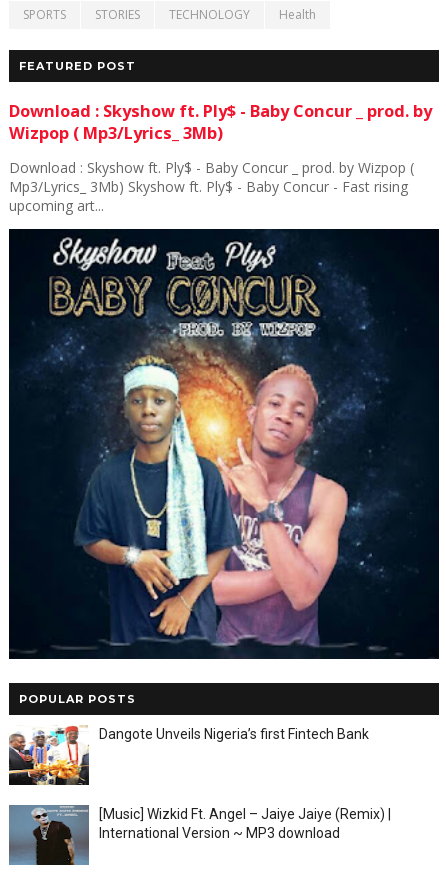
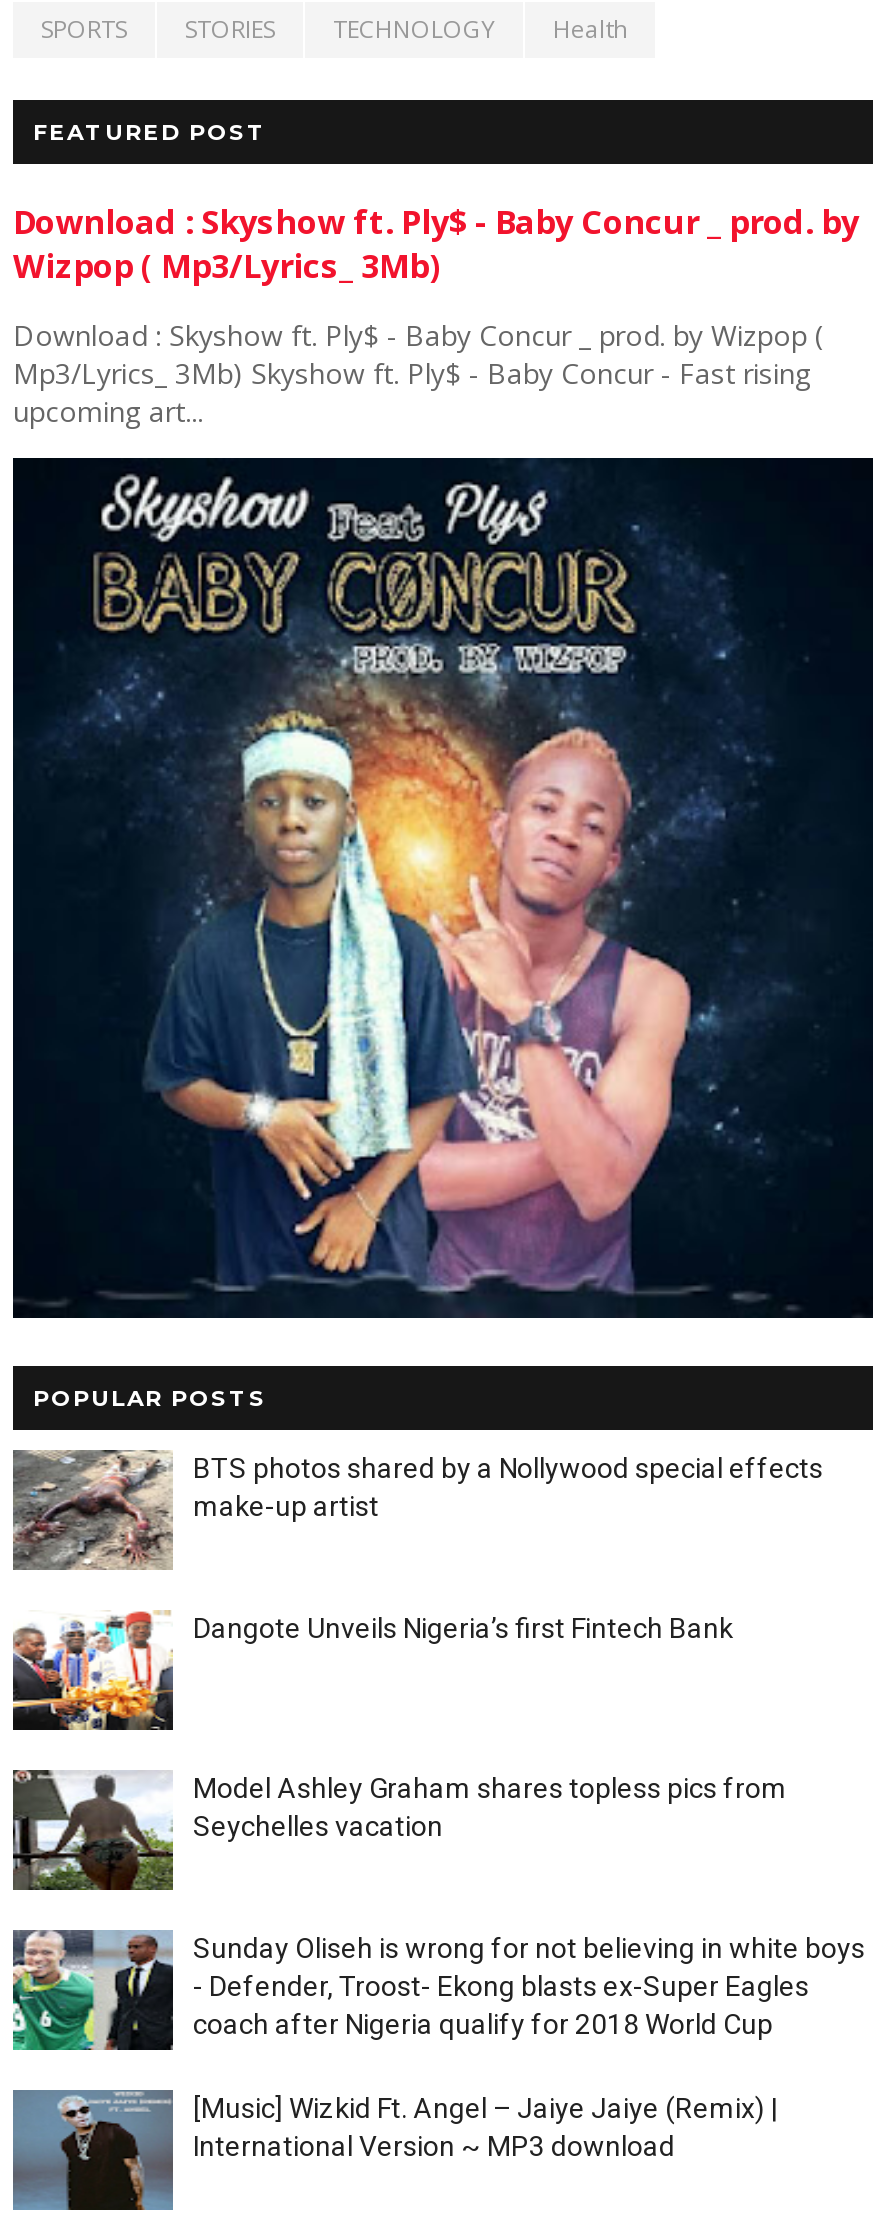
+ [image]
+ BTS photos shared by a Nollywood special effects
+ make-up artist

+ [image]
+ Model Ashley Graham shares topless pics from
+ Seychelles vacation

+ [image]
+ Sunday Oliseh is wrong for not believing in white boys
+ - Defender, Troost- Ekong blasts ex-Super Eagles
+ coach after Nigeria qualify for 2018 World Cup
